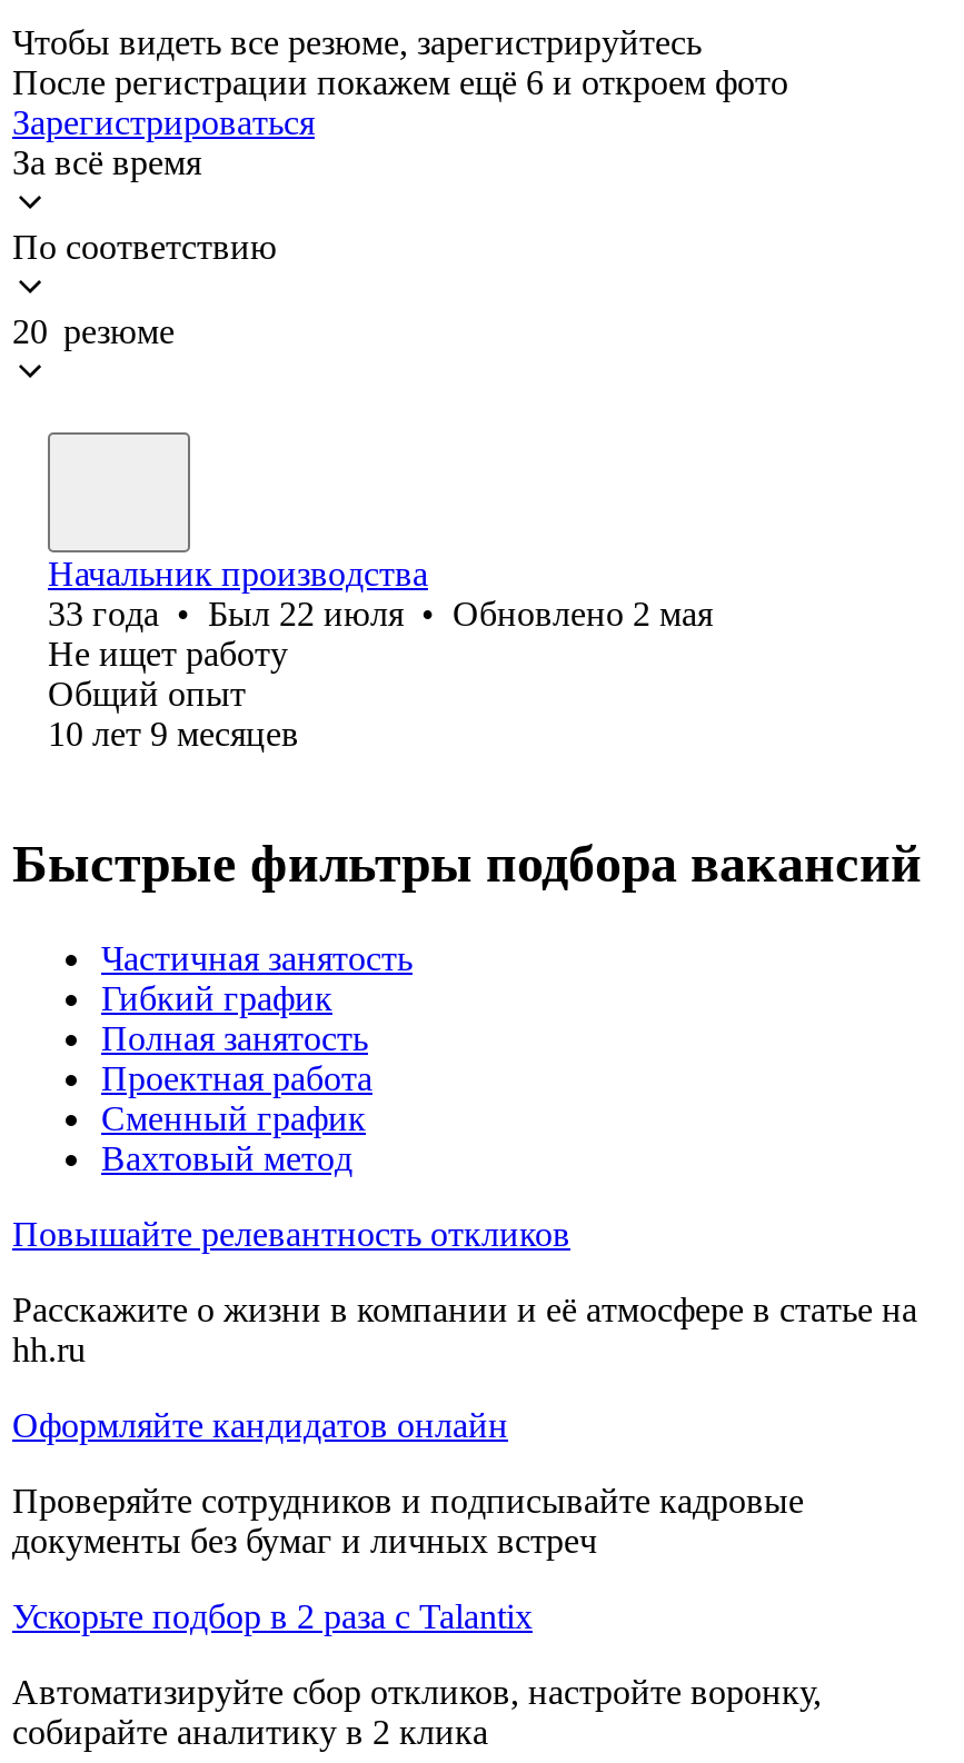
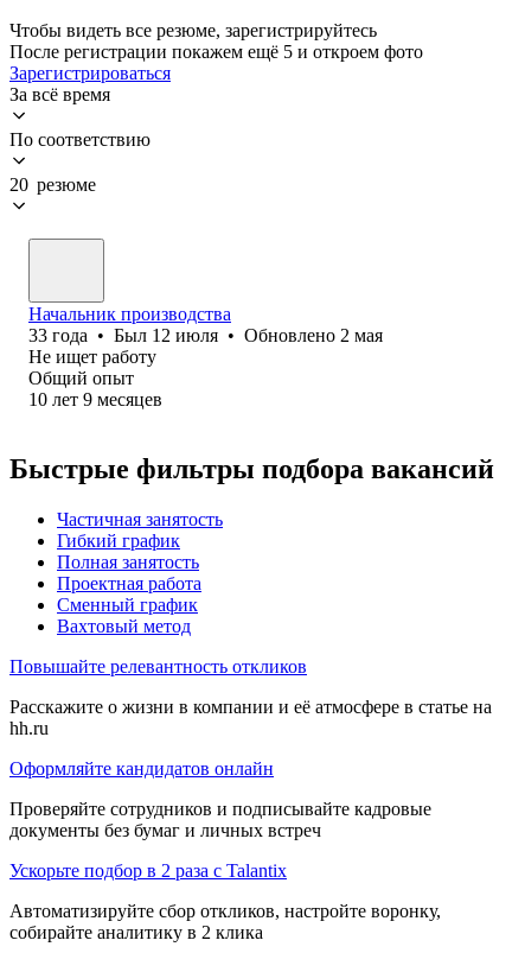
- После регистрации покажем ещё 6 и откроем фото
+ После регистрации покажем ещё 5 и откроем фото

- 33 года • Был 22 июля • Обновлено 2 мая
+ 33 года • Был 12 июля • Обновлено 2 мая
